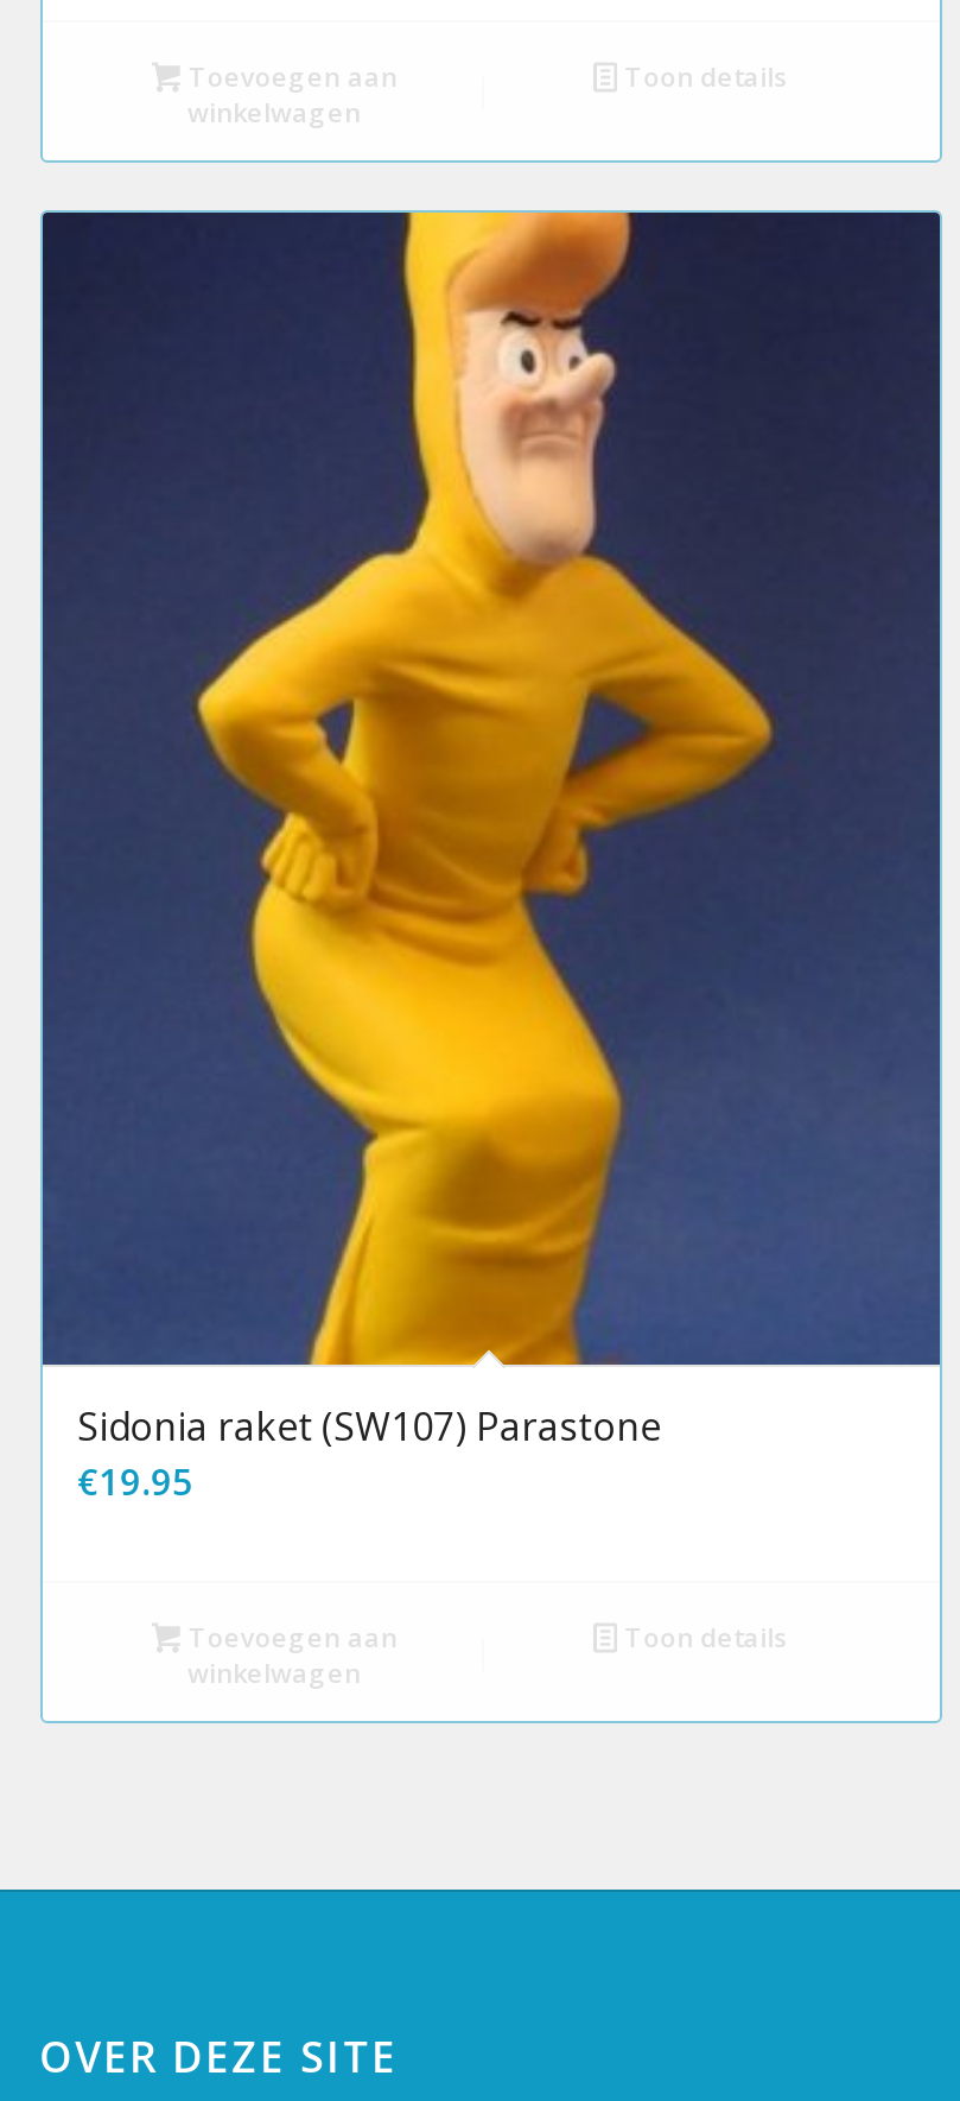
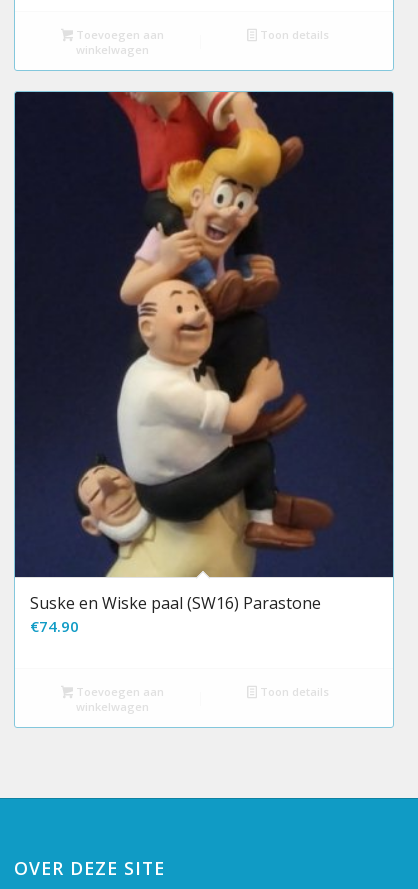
- [image]
- Sidonia raket (SW107) Parastone
- €19.95
+ [image]
+ Suske en Wiske paal (SW16) Parastone
+ €74.90
